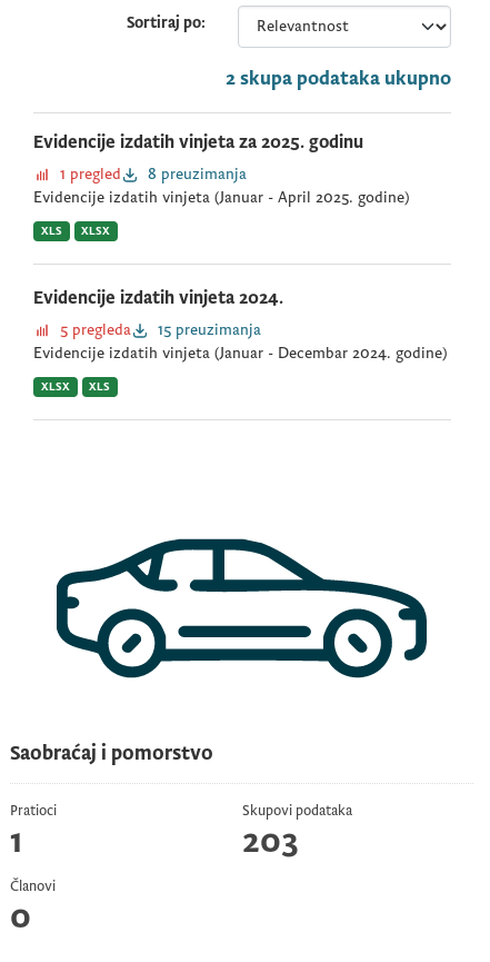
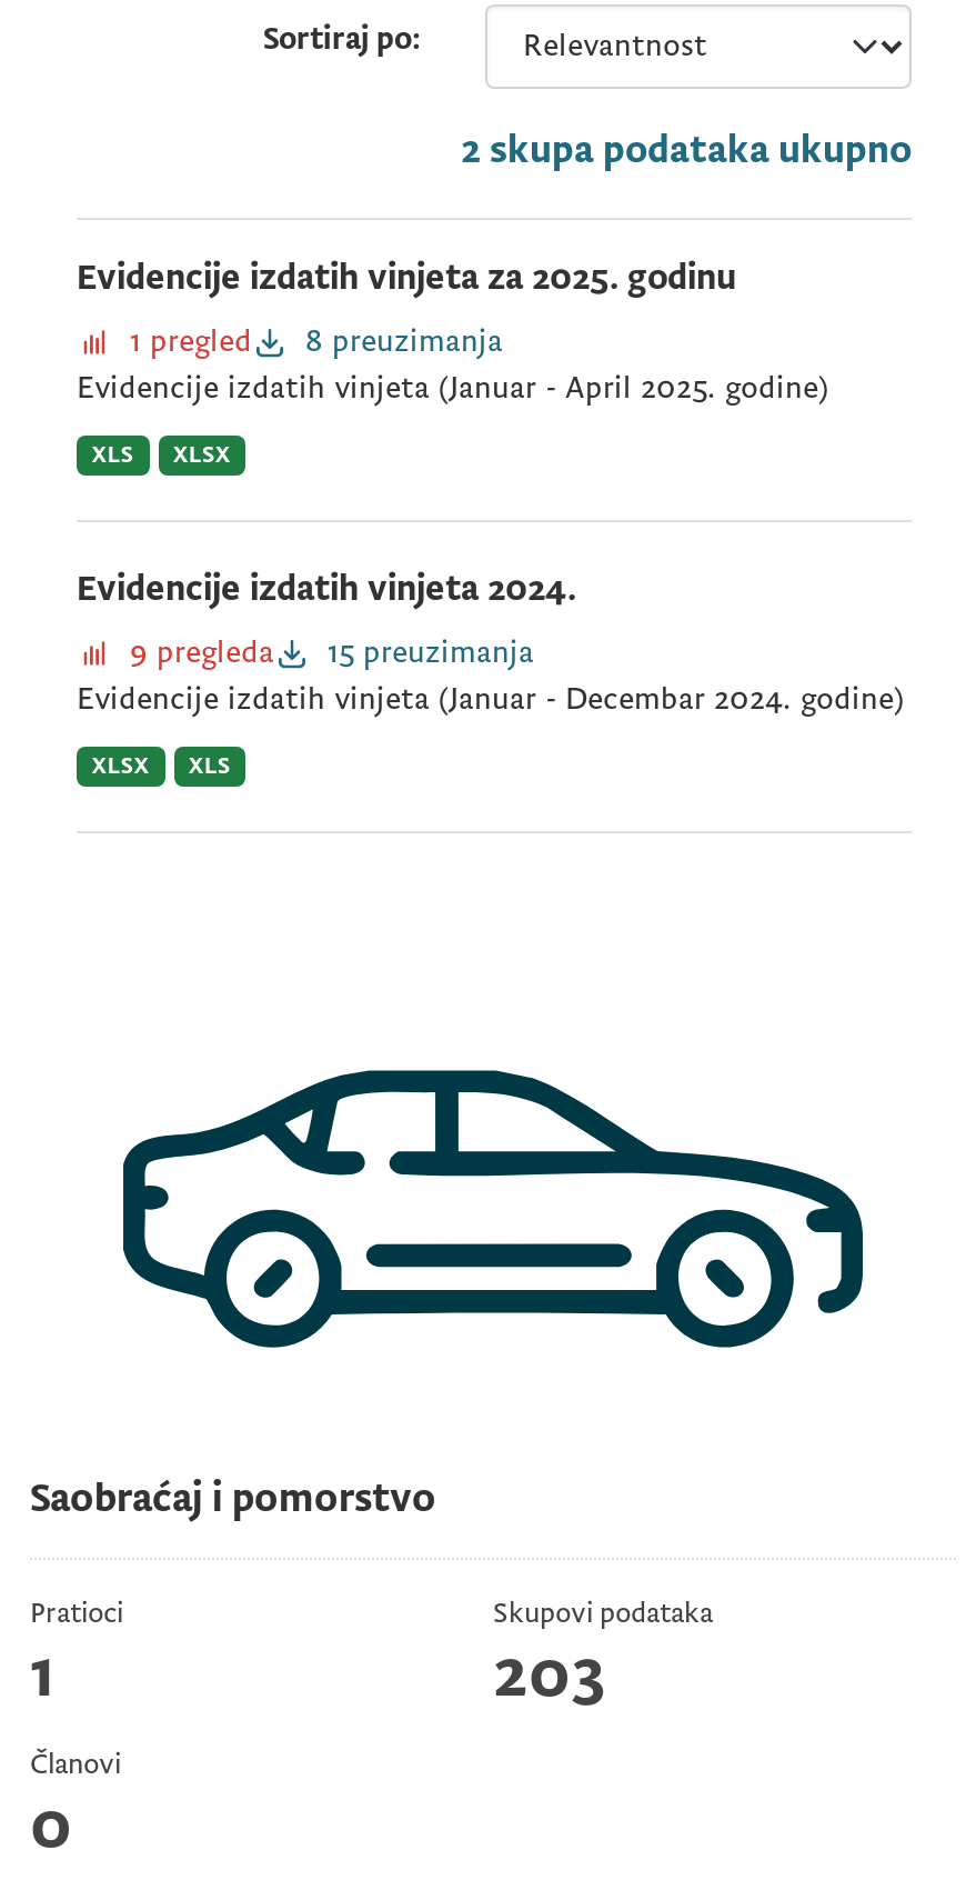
- 5 pregleda 15 preuzimanja
+ 9 pregleda 15 preuzimanja
